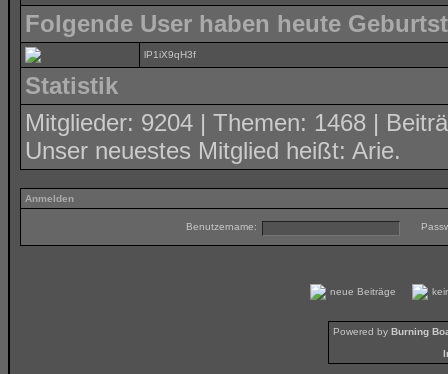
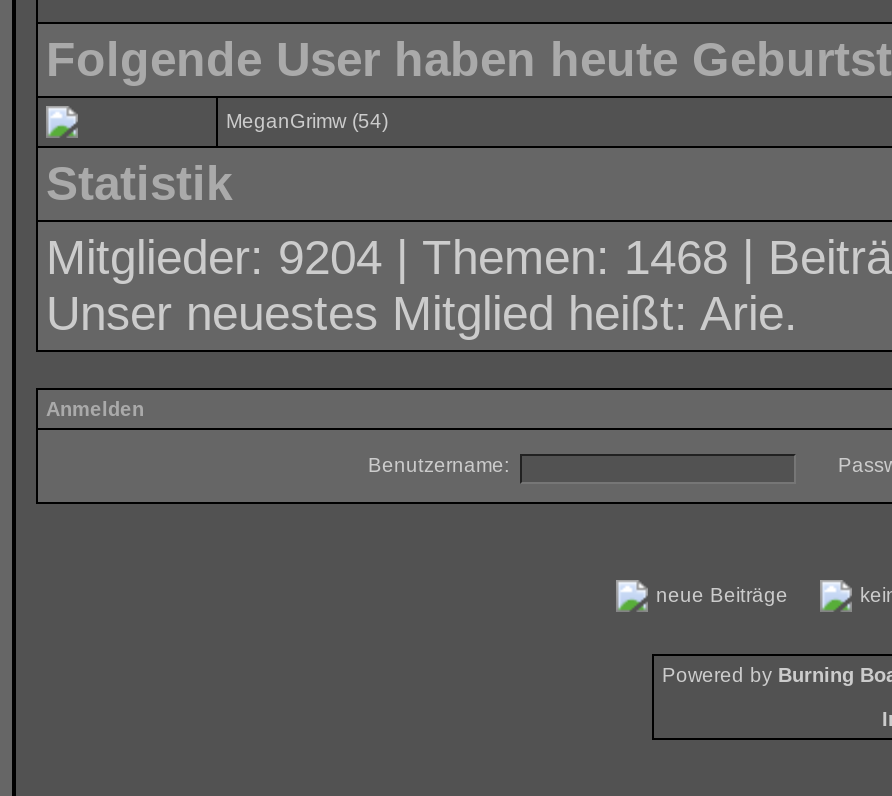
- lP1iX9qH3f
+ MeganGrimw (54)
